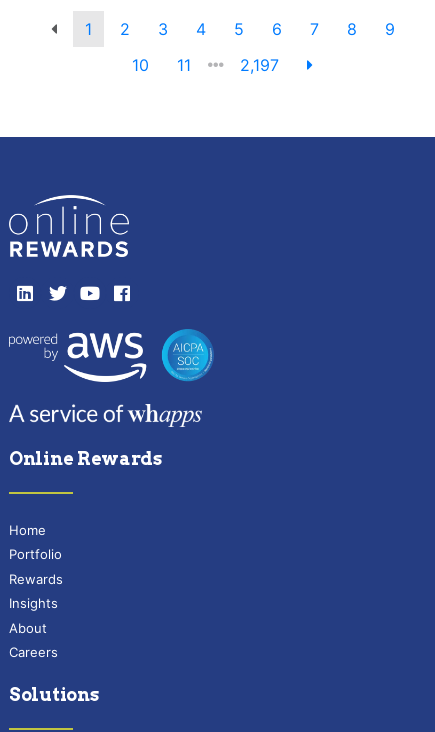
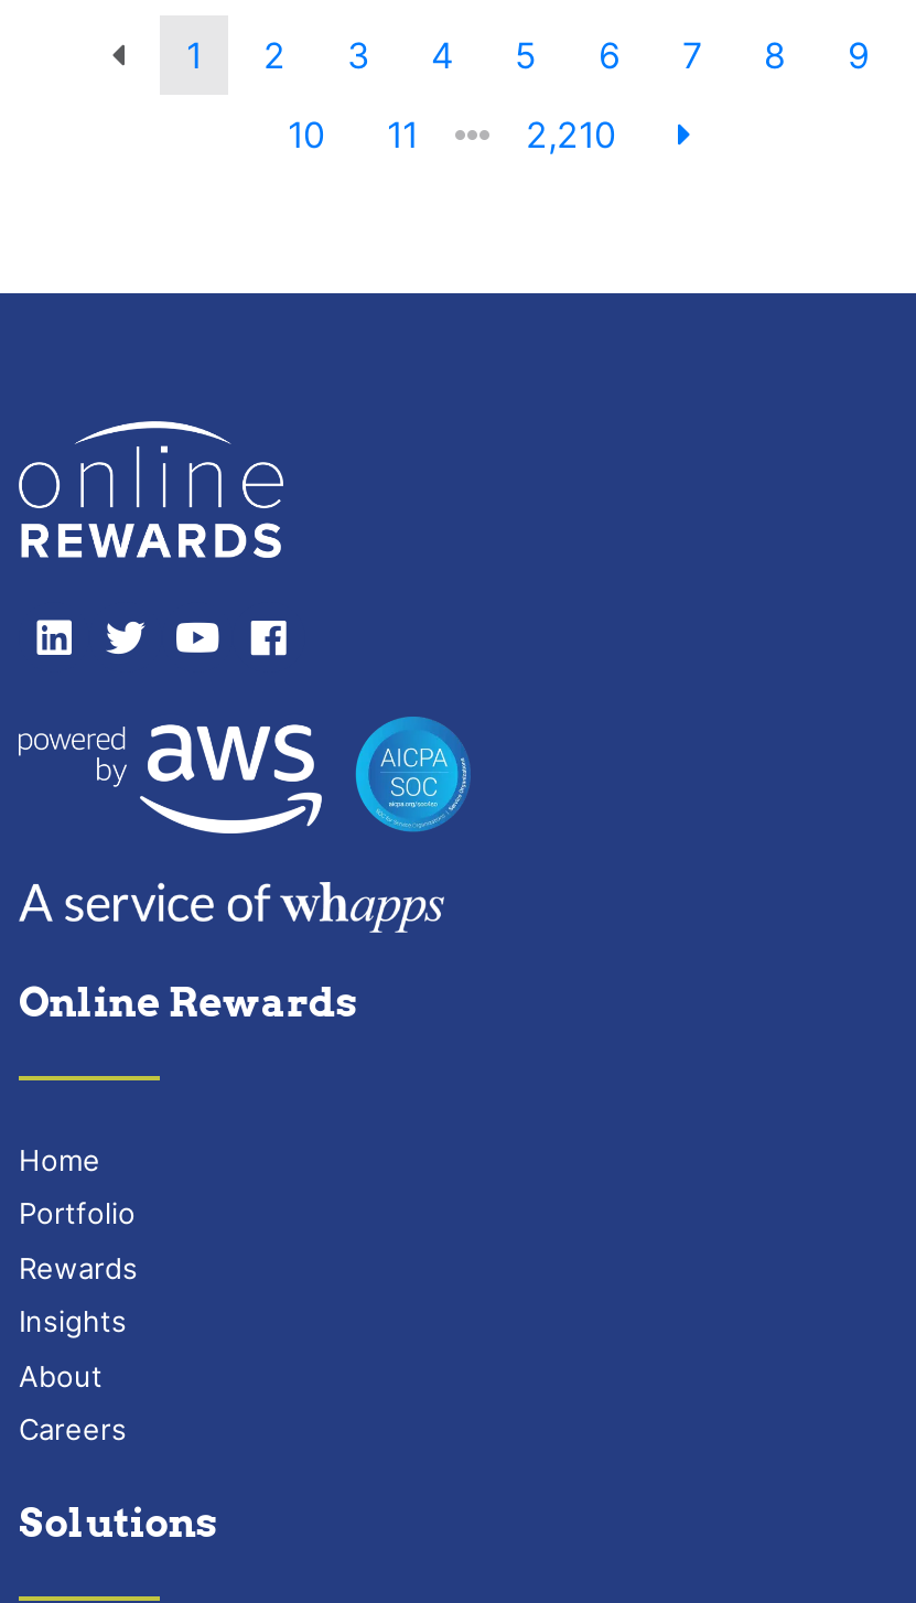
- 2,197
+ 2,210
